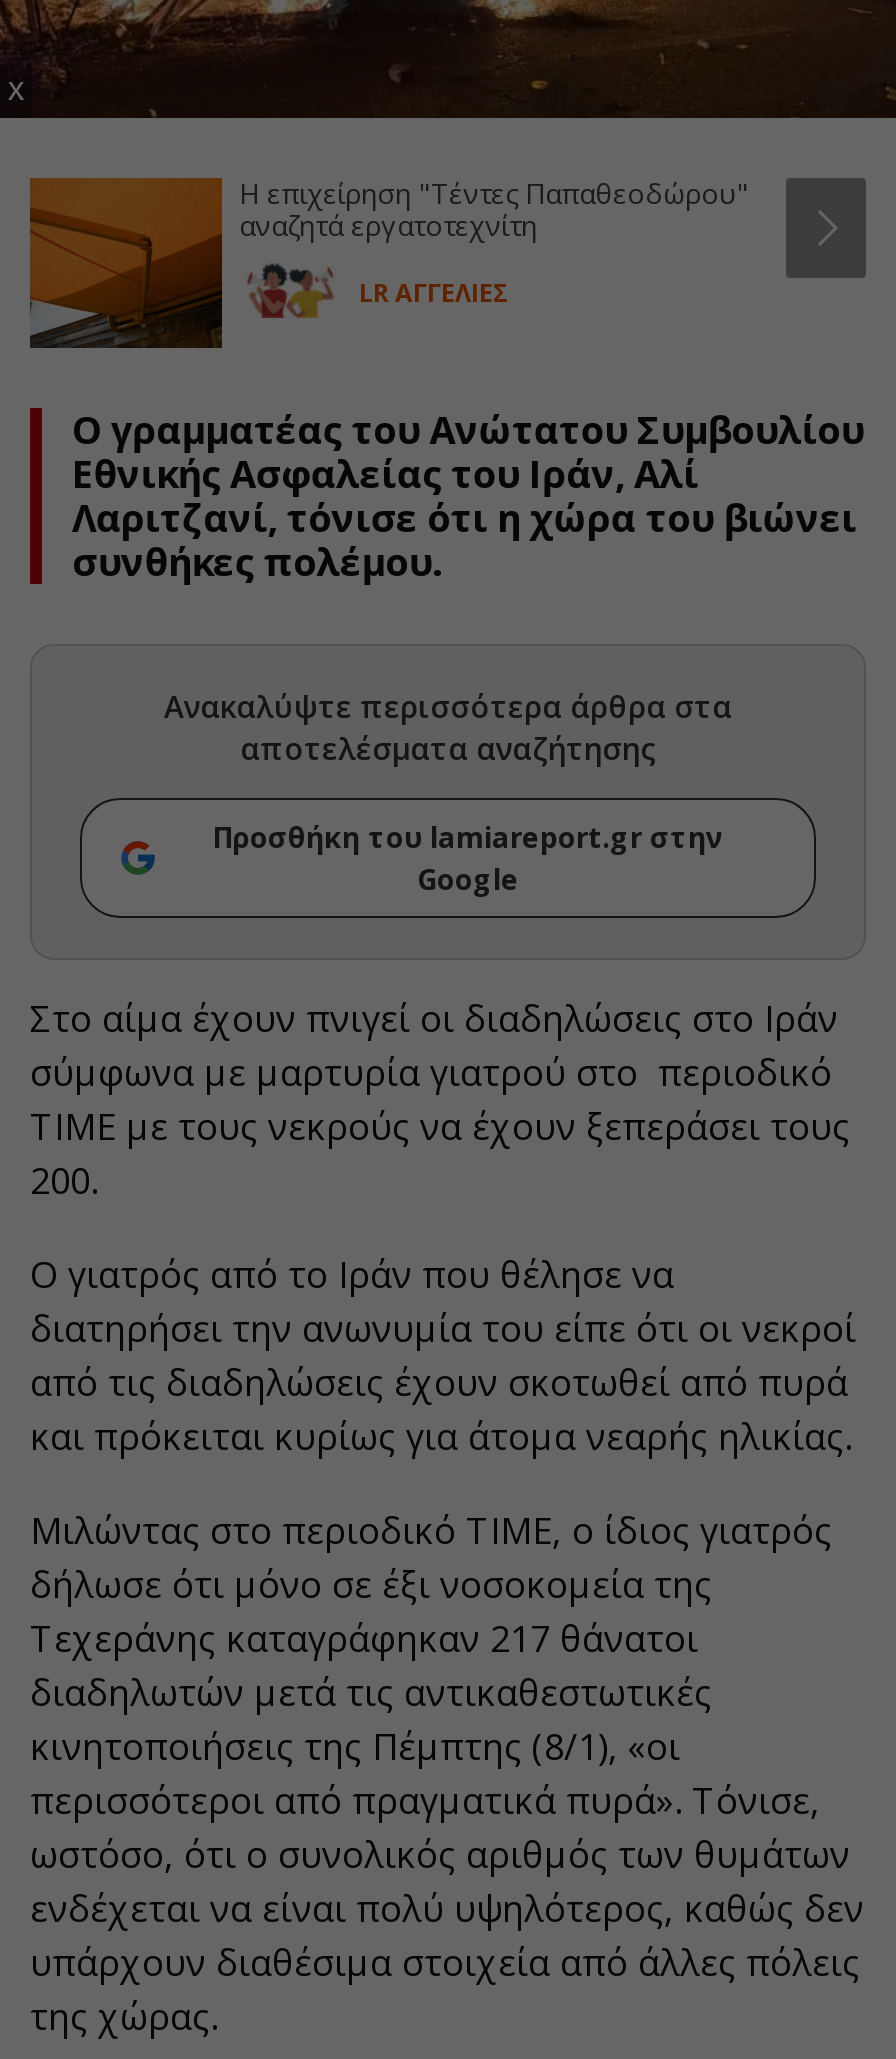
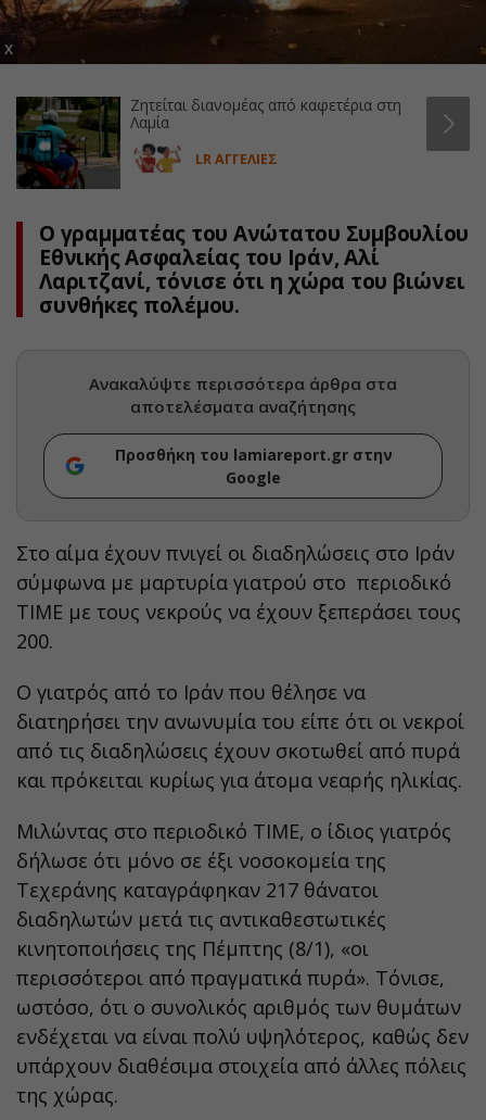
- [image]
- Η επιχείρηση "Τέντες Παπαθεοδώρου"
- αναζητά εργατοτεχνίτη
+ [image]
+ Ζητείται διανομέας από καφετέρια στη
+ Λαμία
